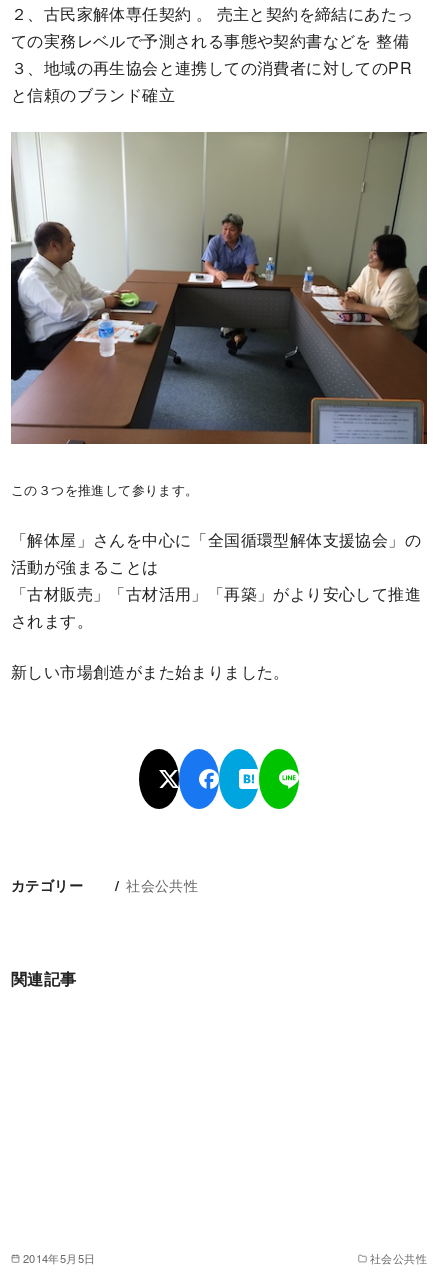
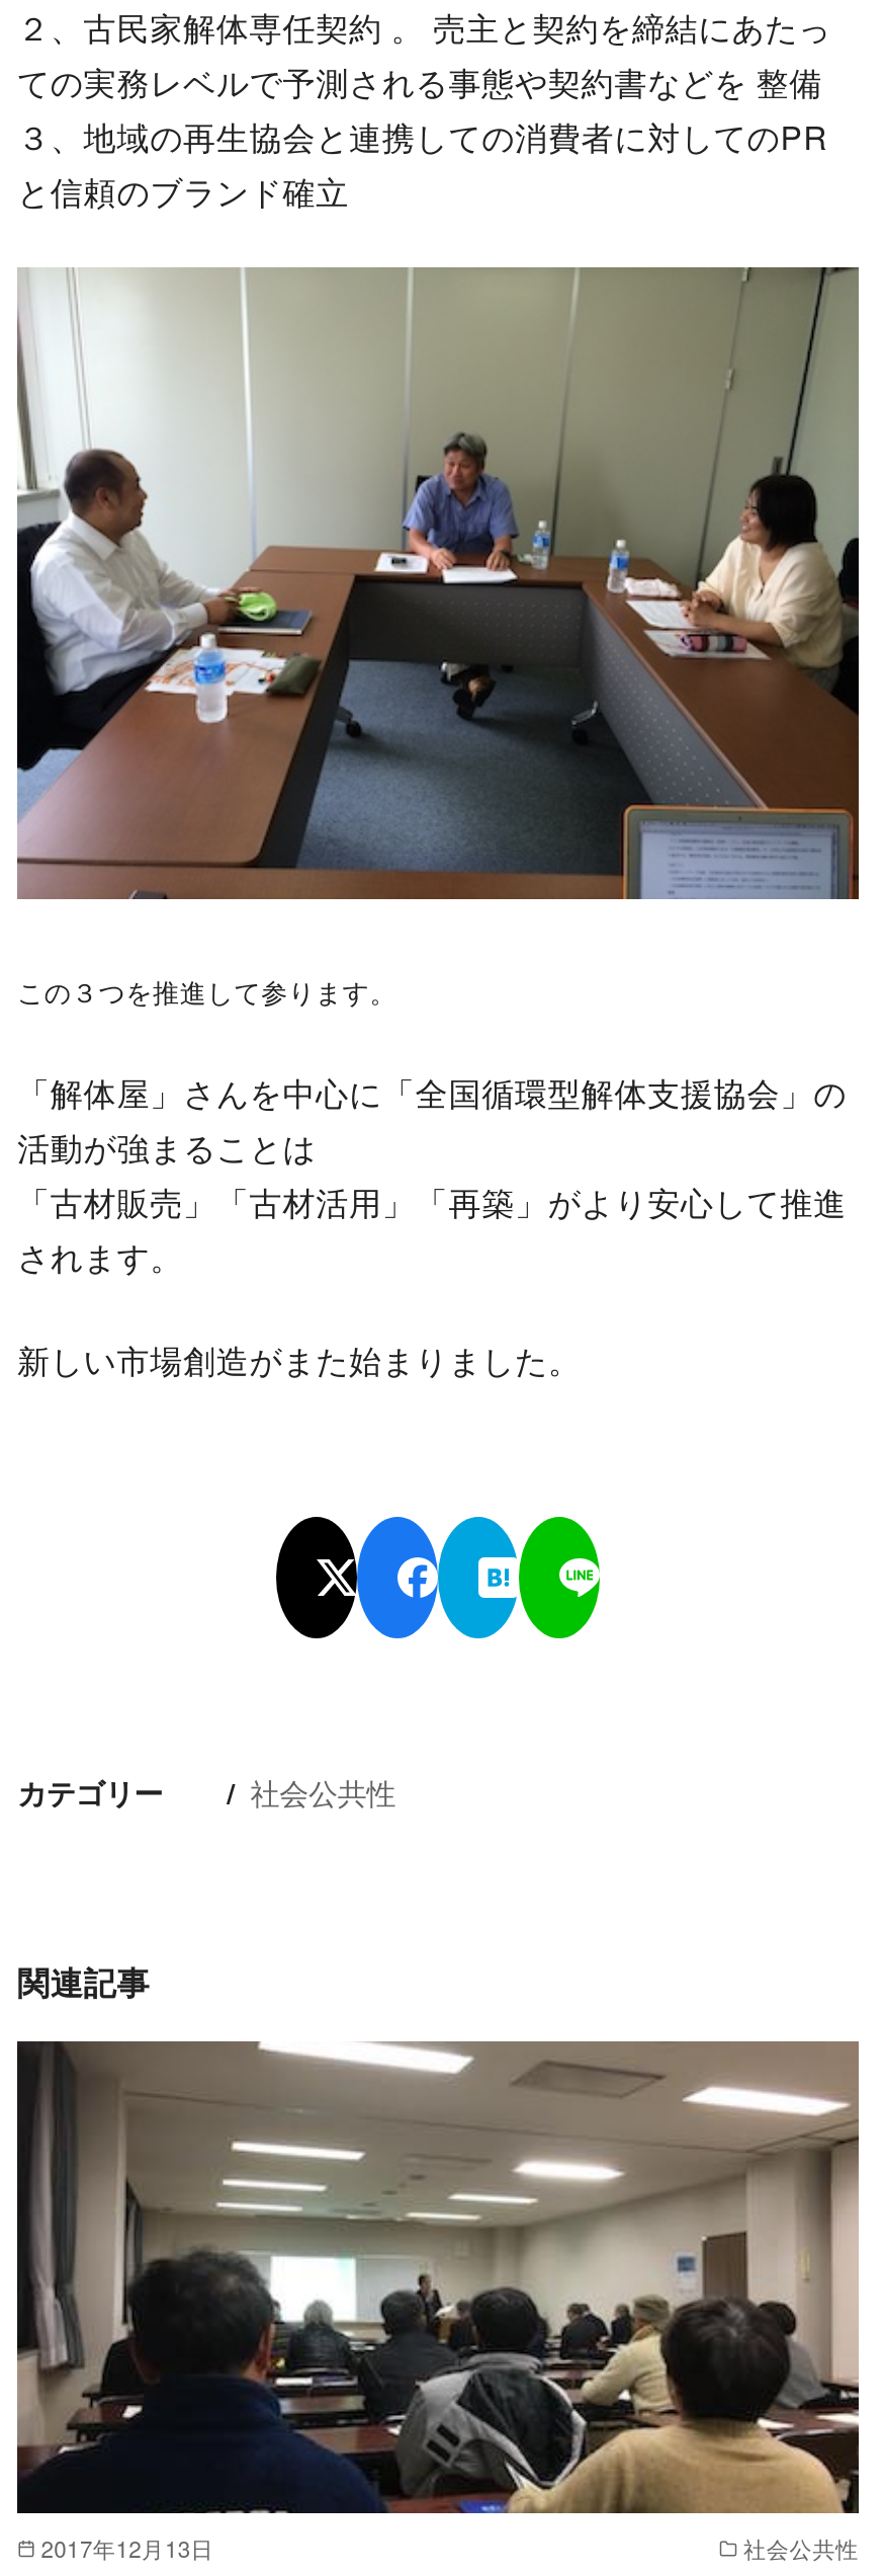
+ [image]

- 2014年5月5日
+ 2017年12月13日
